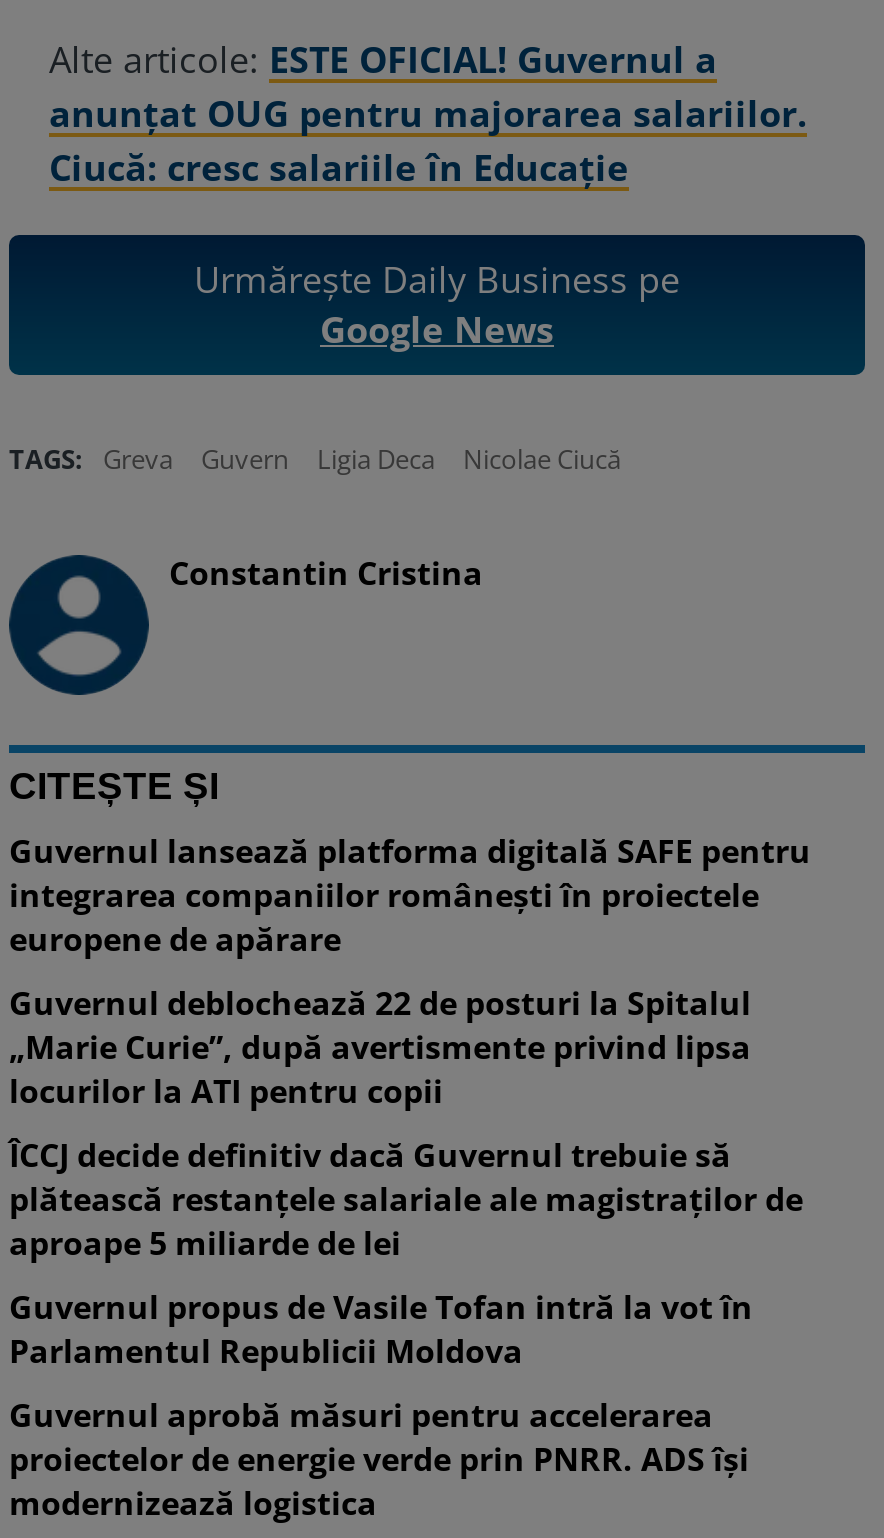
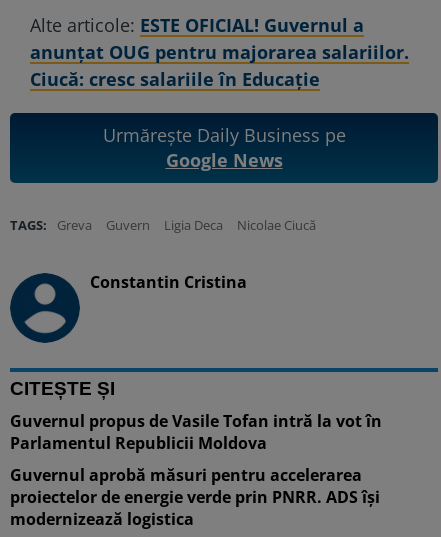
- Guvernul lansează platforma digitală SAFE pentru
- integrarea companiilor românești în proiectele
- europene de apărare
- Guvernul deblochează 22 de posturi la Spitalul
- „Marie Curie”, după avertismente privind lipsa
- locurilor la ATI pentru copii
- ÎCCJ decide definitiv dacă Guvernul trebuie să
- plătească restanțele salariale ale magistraților de
- aproape 5 miliarde de lei
